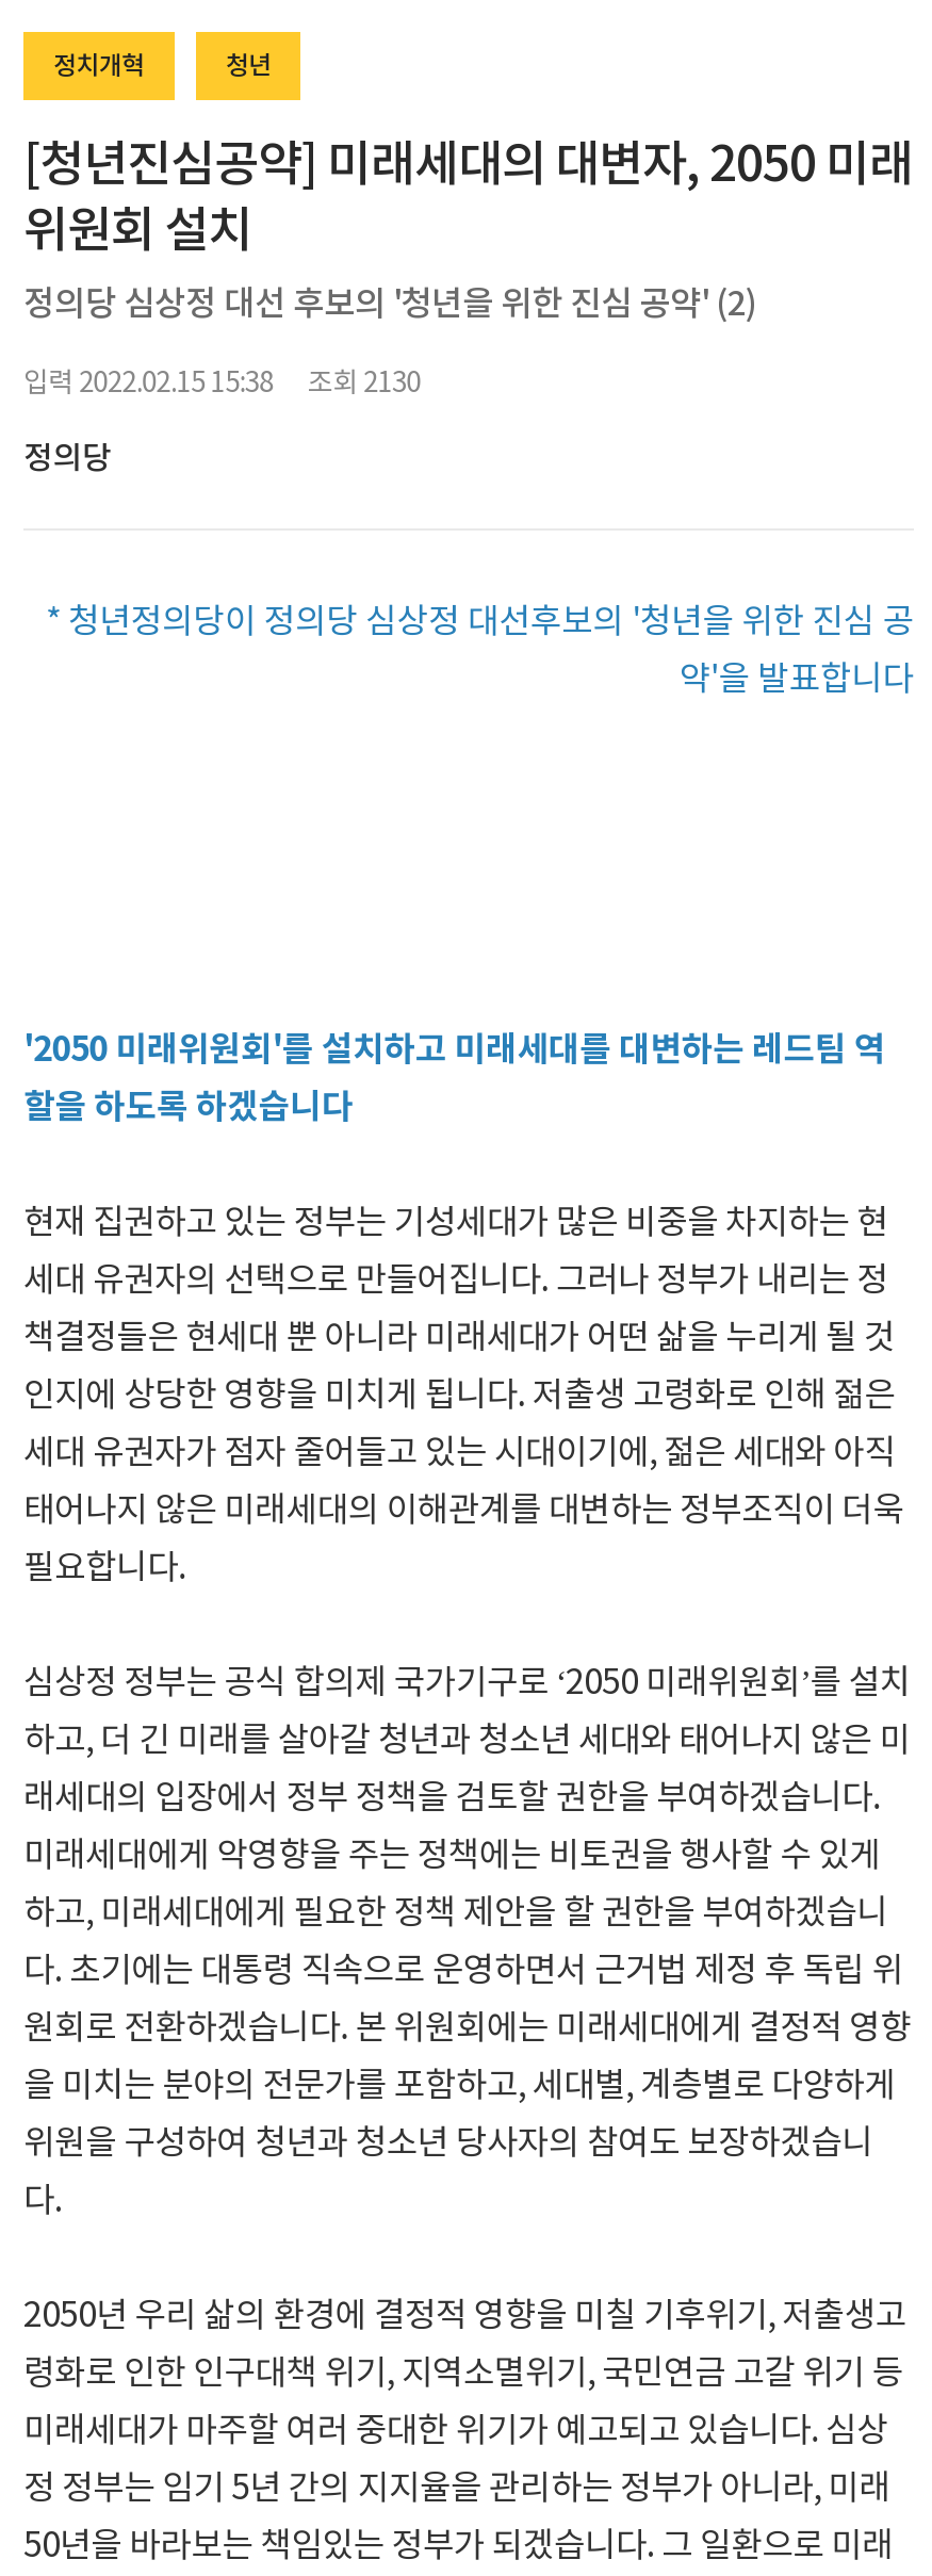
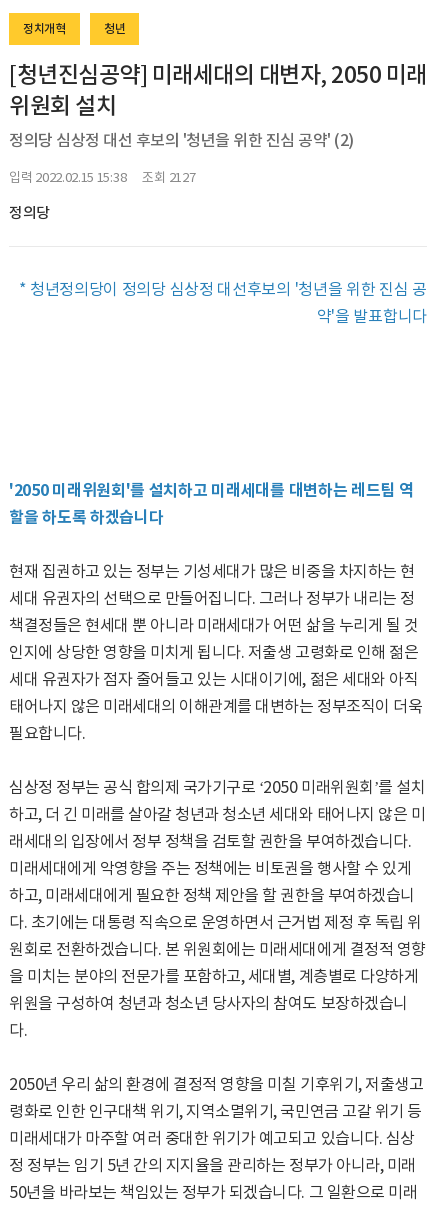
- 입력 2022.02.15 15:38 조회 2130
+ 입력 2022.02.15 15:38 조회 2127
